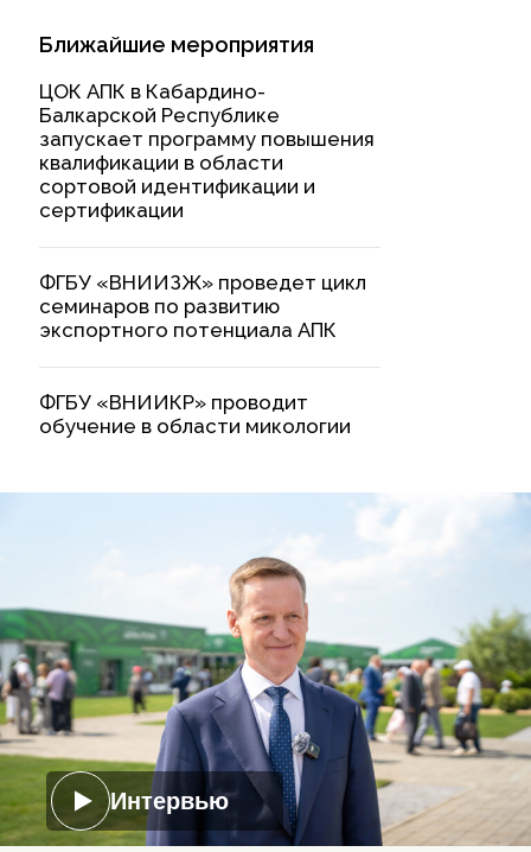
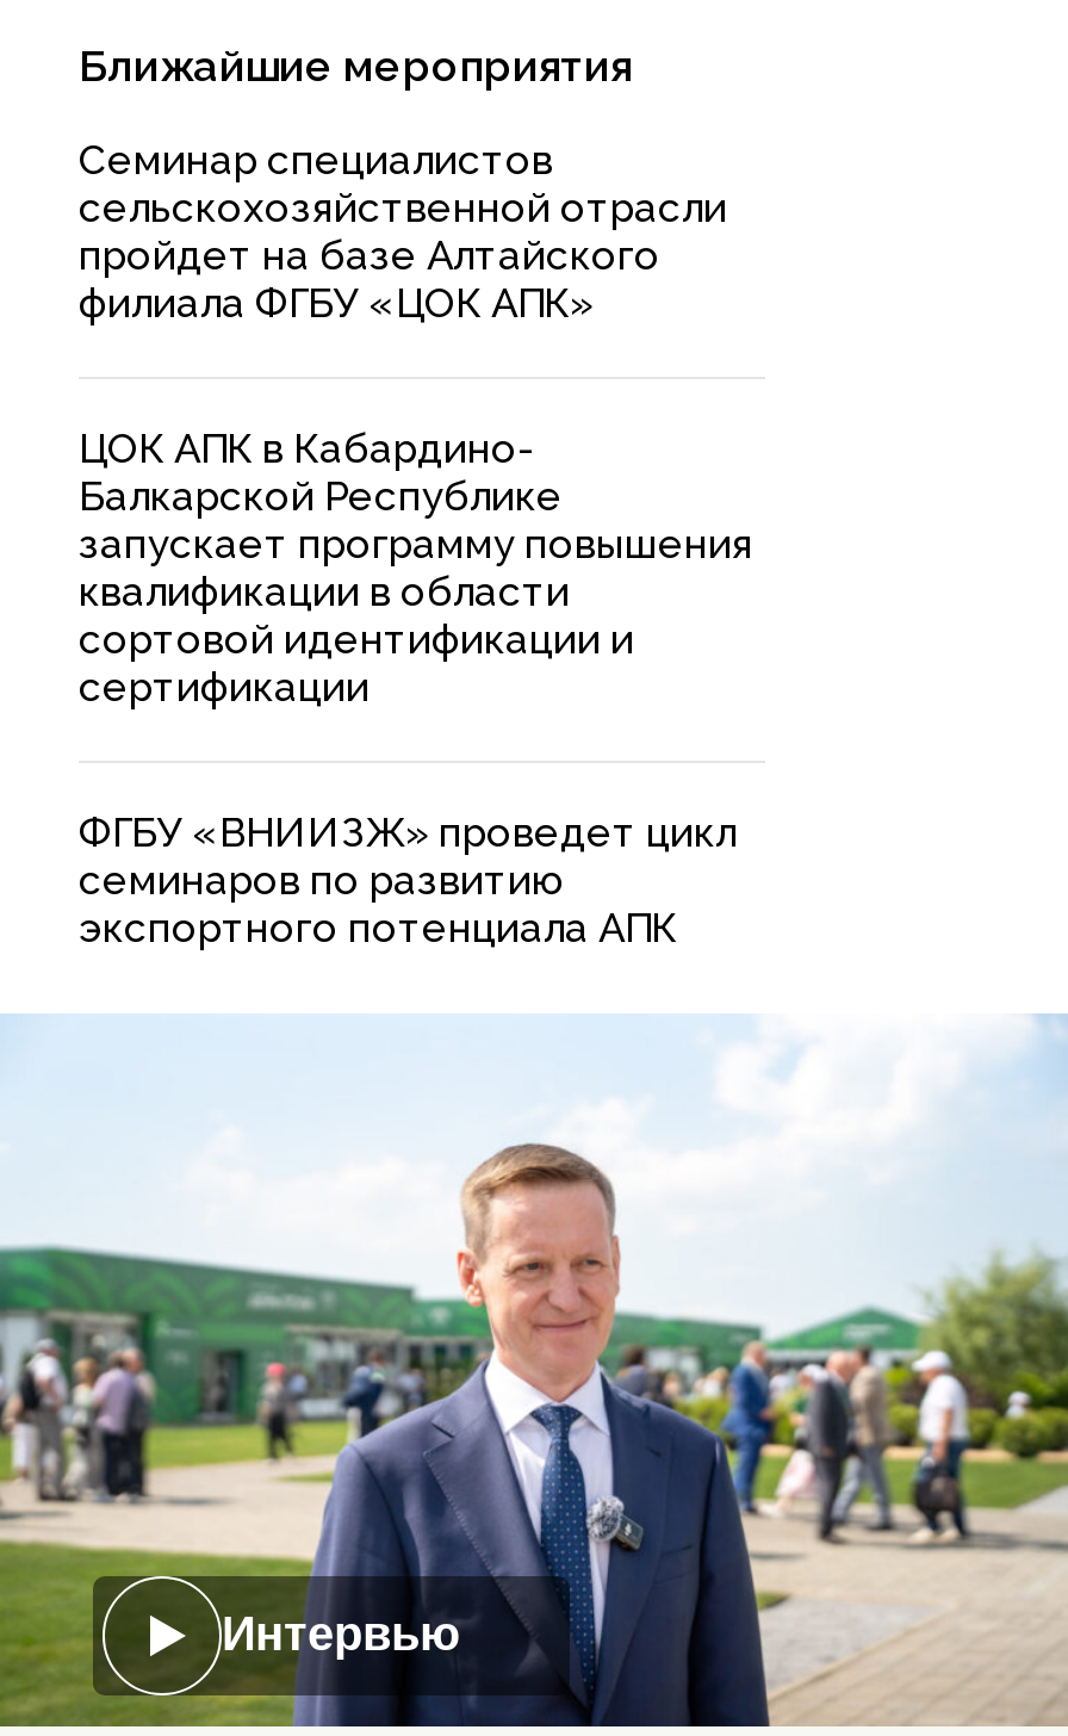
+ Семинар специалистов
+ сельскохозяйственной отрасли
+ пройдет на базе Алтайского
+ филиала ФГБУ «ЦОК АПК»

moved down: ЦОК АПК в Кабардино- | Балкарской Республике | запускает программу повышения | ... | семинаров по развитию | экспортного потенциала АПК

- ФГБУ «ВНИИКР» проводит
- обучение в области микологии
